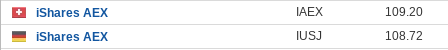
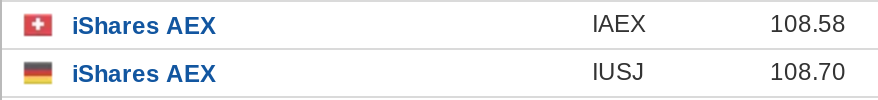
- 109.20
+ 108.58

- 108.72
+ 108.70
